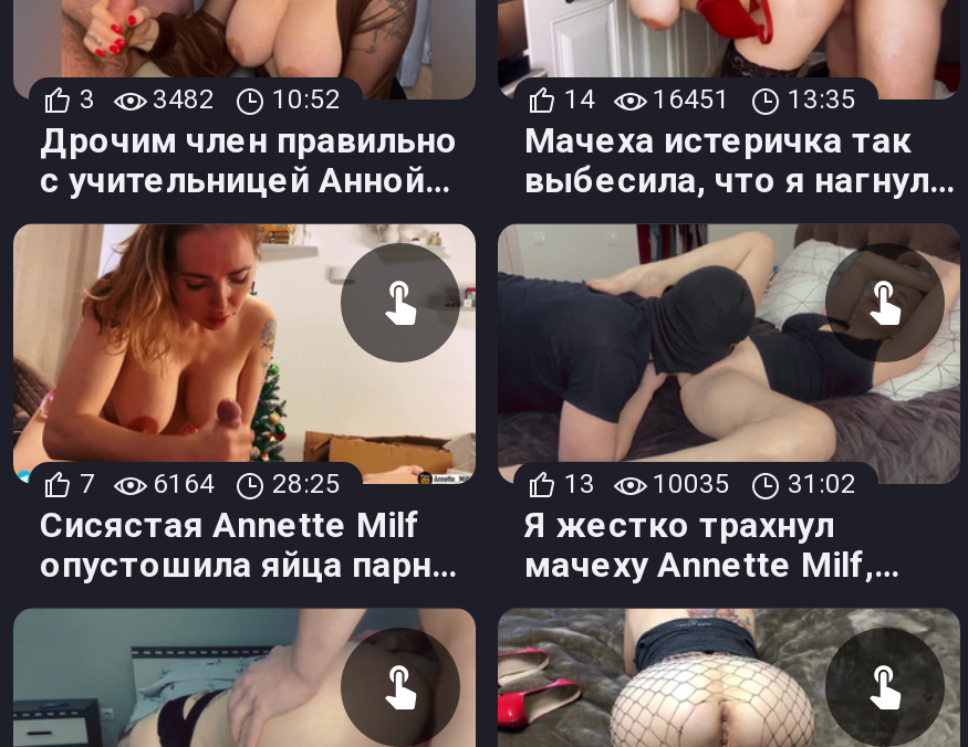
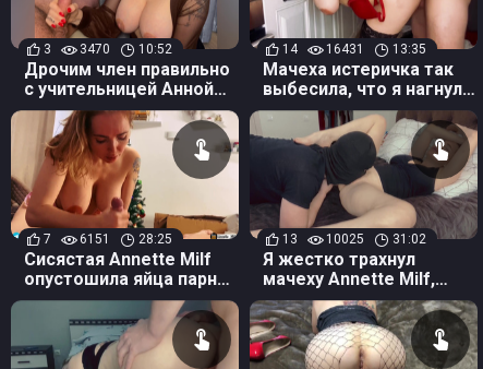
- 3 3482 10:52
+ 3 3470 10:52

- 14 16451 13:35
+ 14 16431 13:35

- 7 6164 28:25
+ 7 6151 28:25

- 13 10035 31:02
+ 13 10025 31:02
